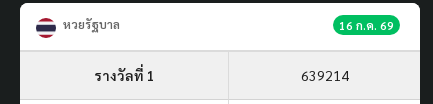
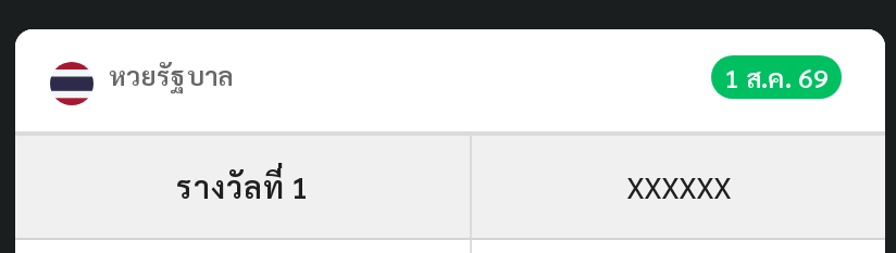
- 16 ก.ค. 69
+ 1 ส.ค. 69

- 639214
+ XXXXXX
